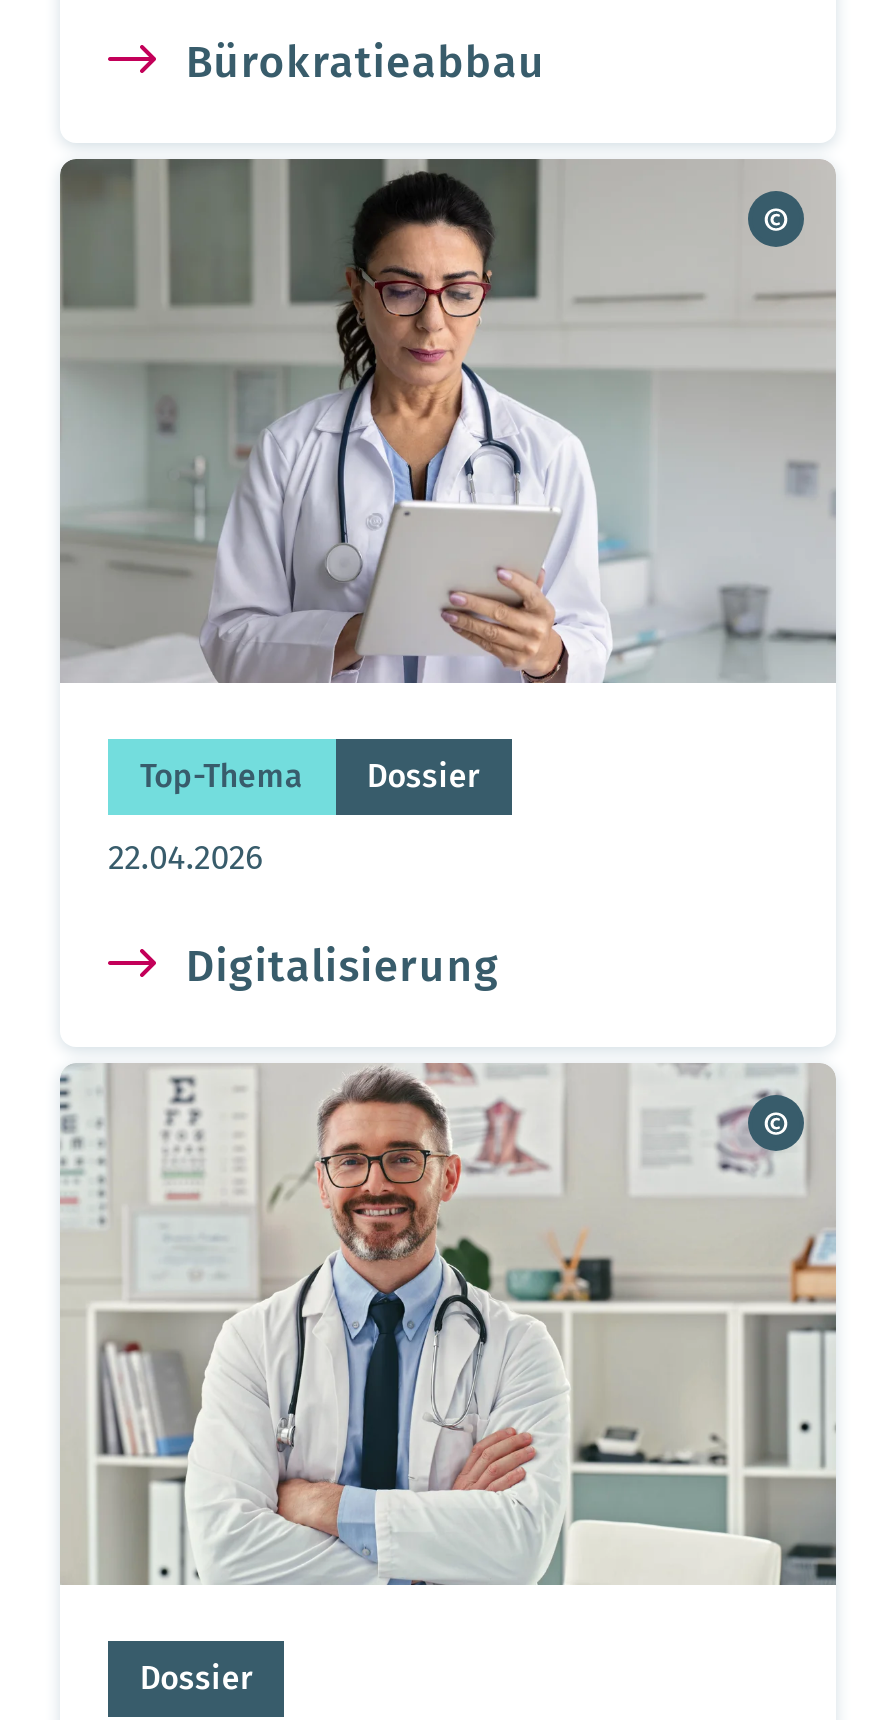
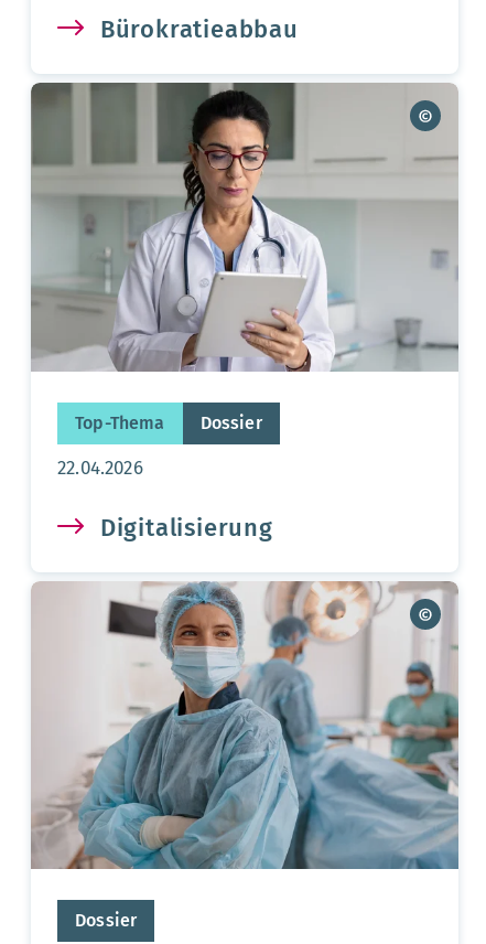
- [image]
+ [image]
